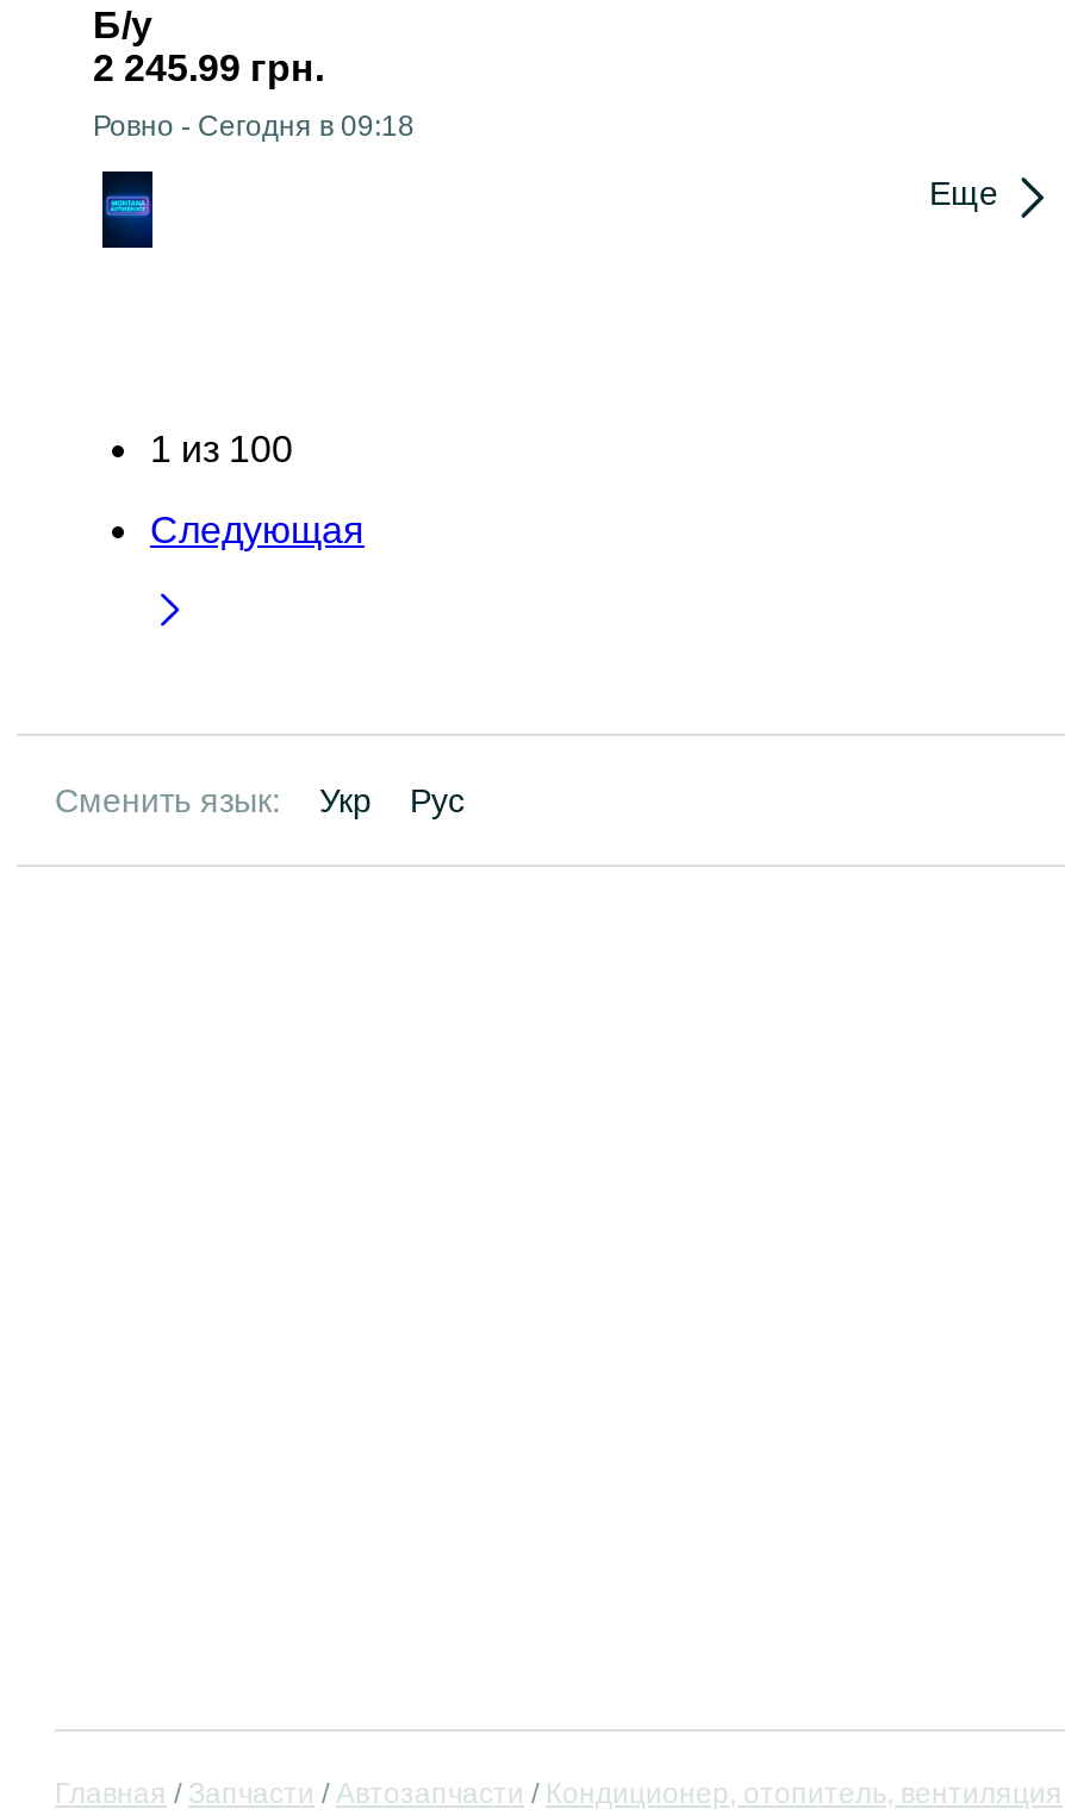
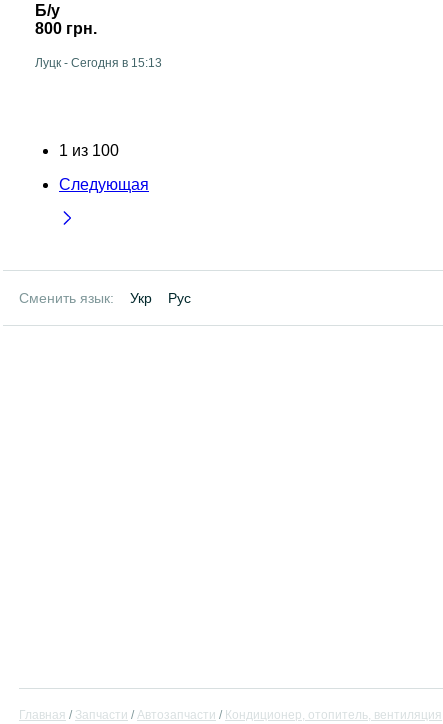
- 2 245.99 грн.
- Ровно - Сегодня в 09:18
- Еще
+ 800 грн.
+ Луцк - Сегодня в 15:13
